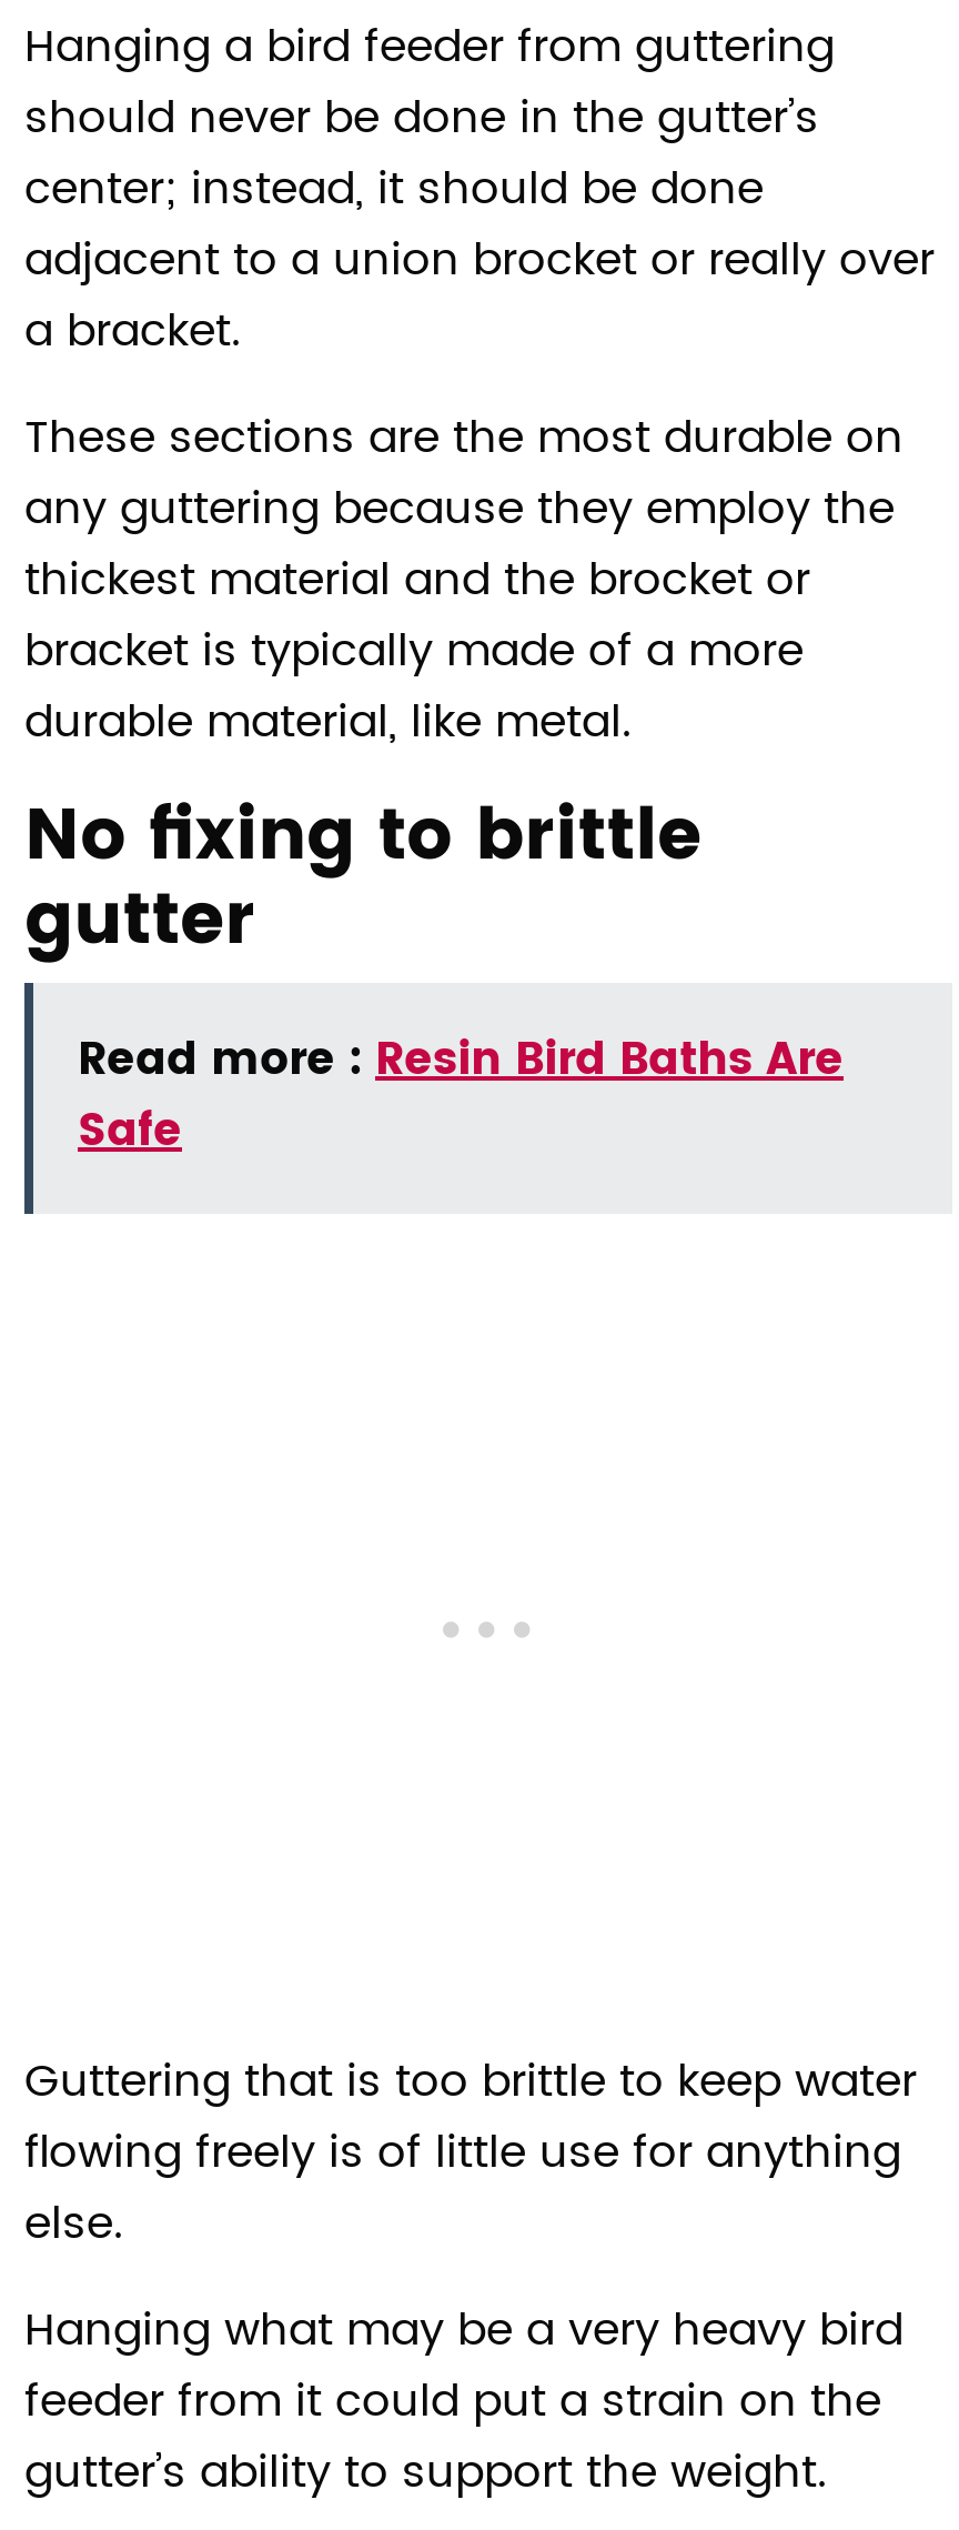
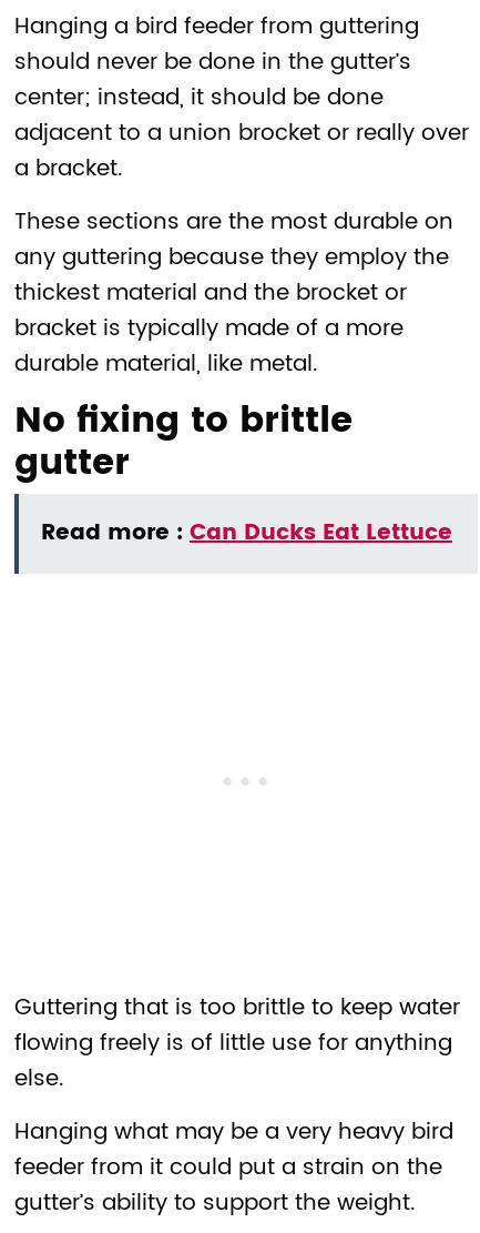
- Read more : Resin Bird Baths Are
- Safe
+ Read more : Can Ducks Eat Lettuce
